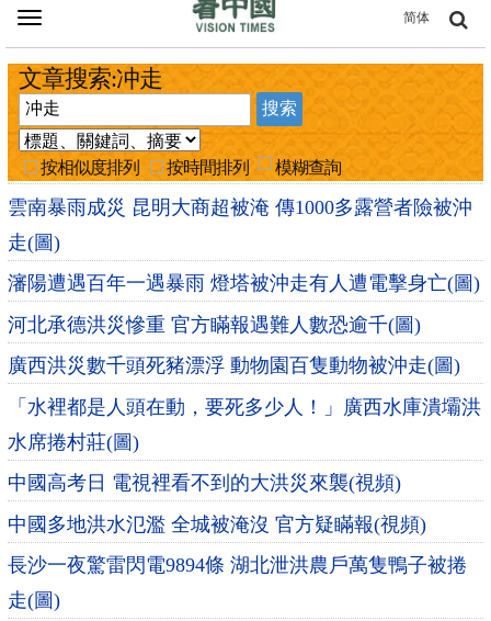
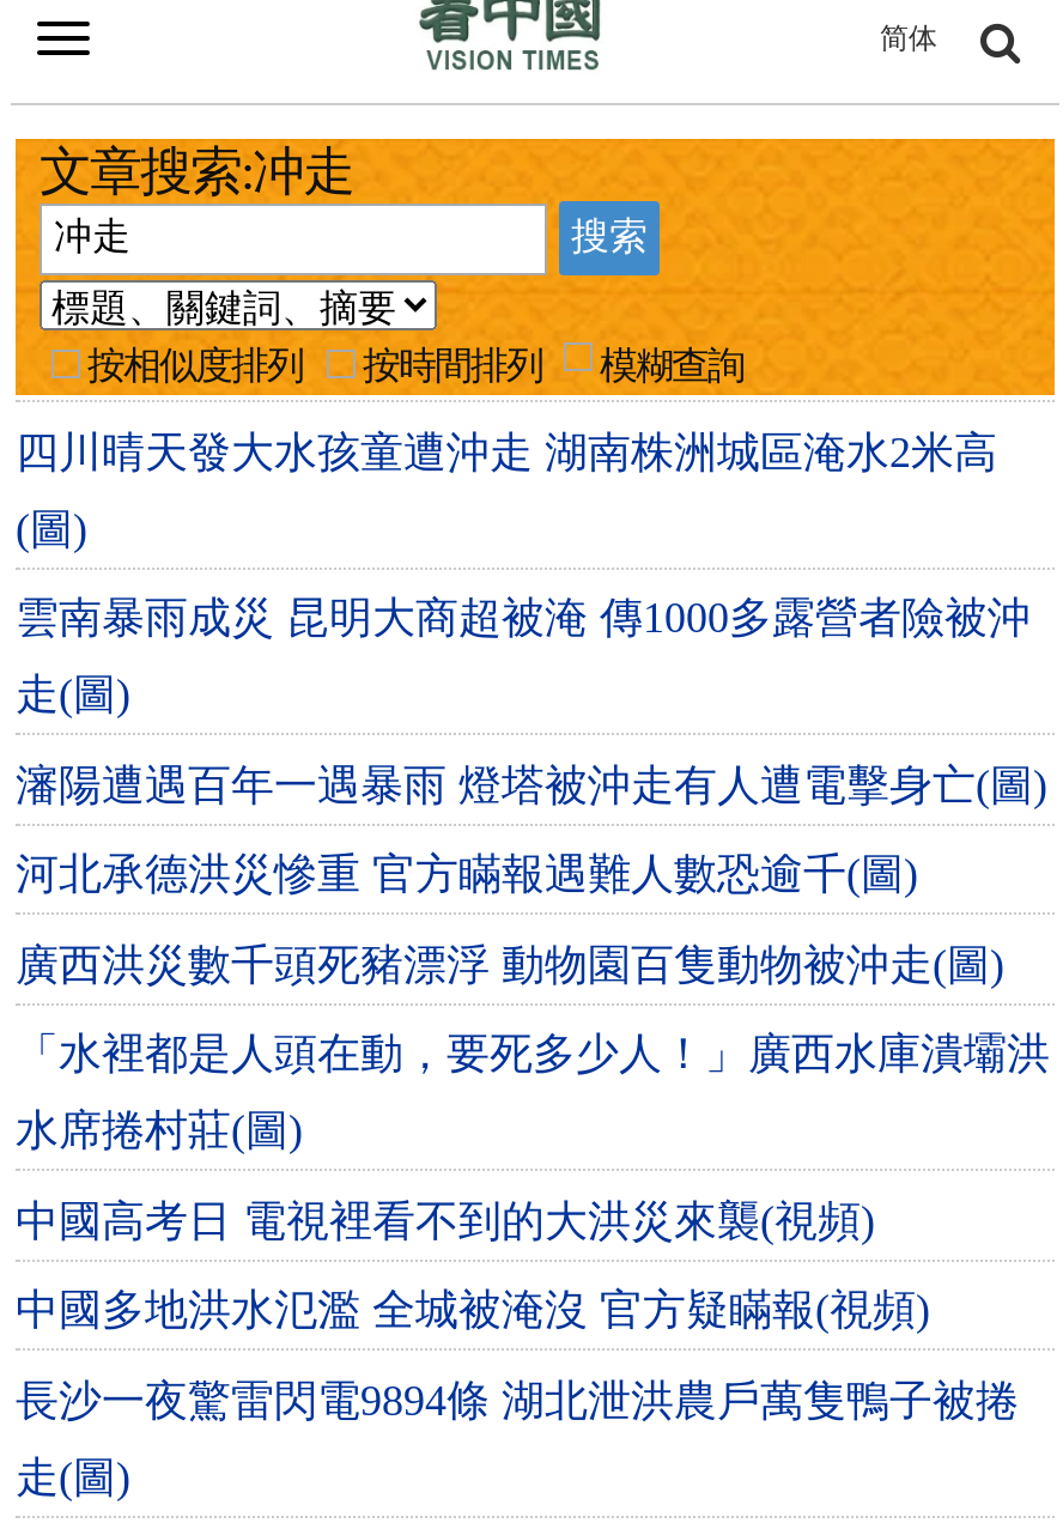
+ 四川晴天發大水孩童遭沖走 湖南株洲城區淹水2米高
+ (圖)
